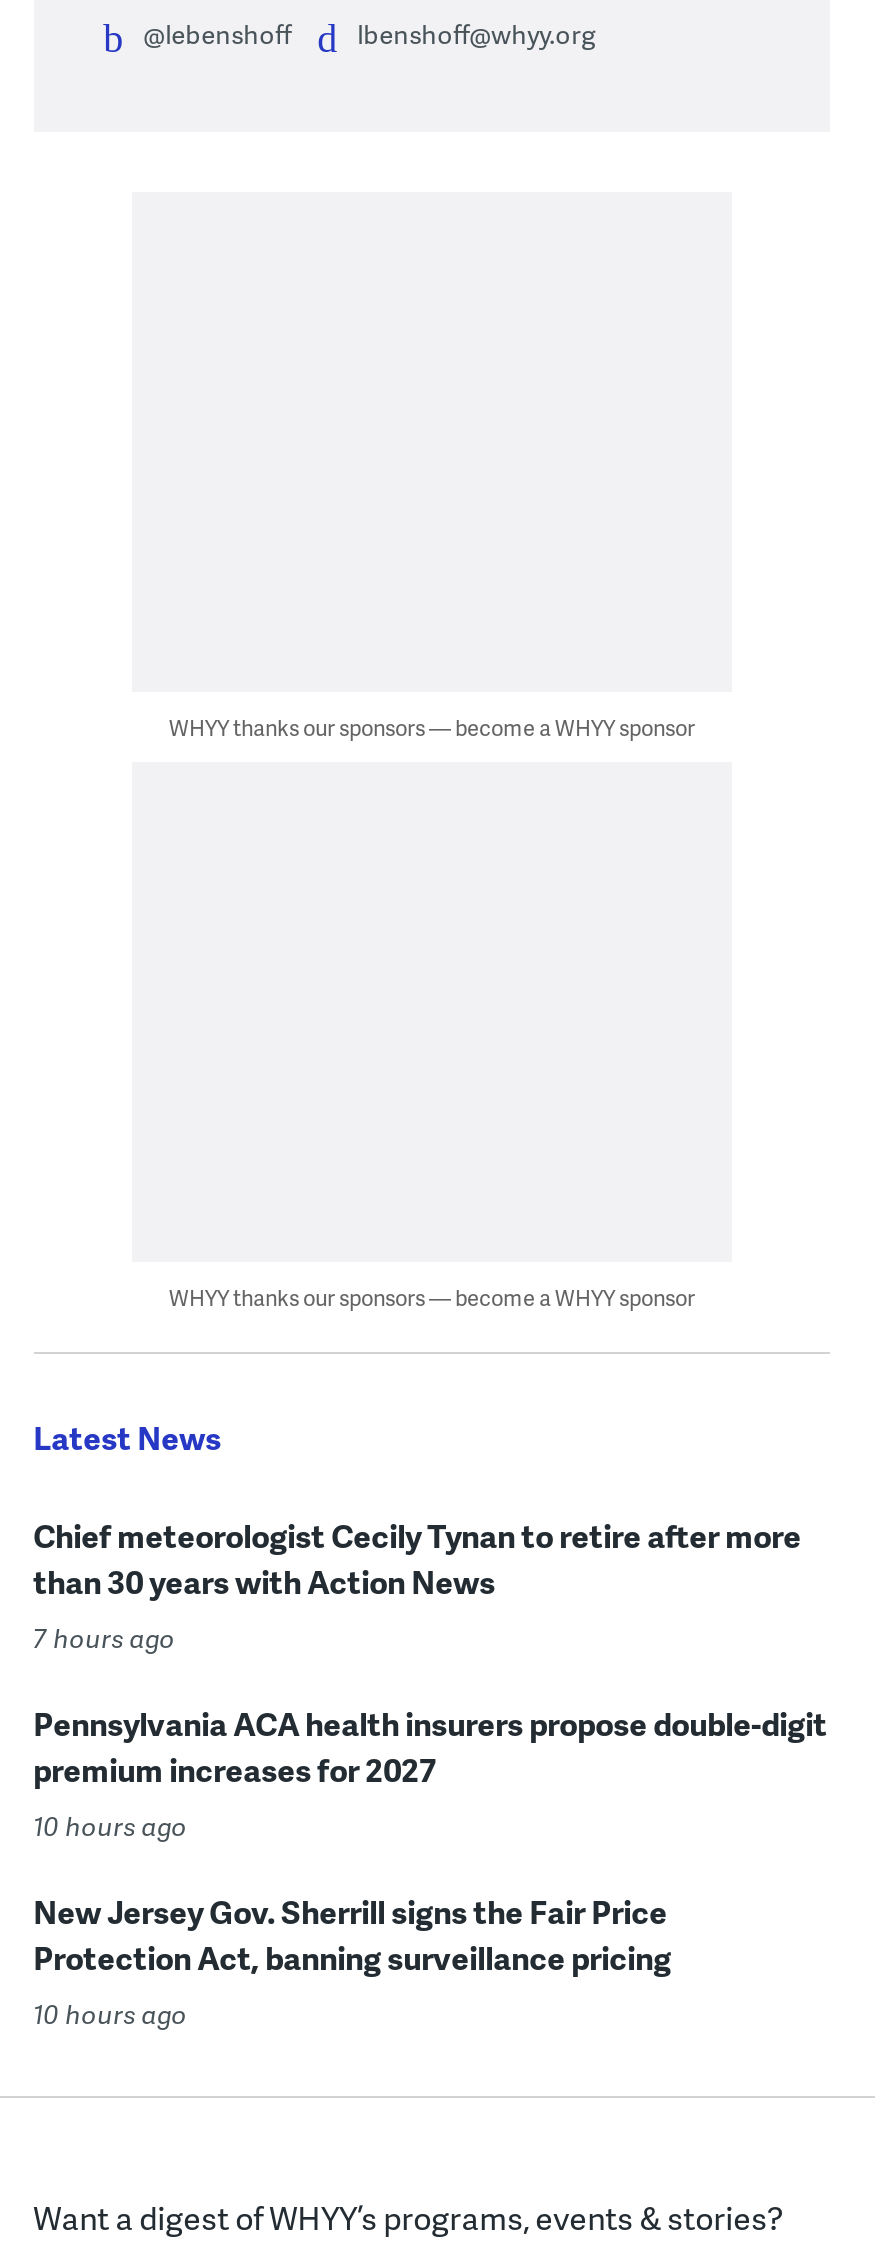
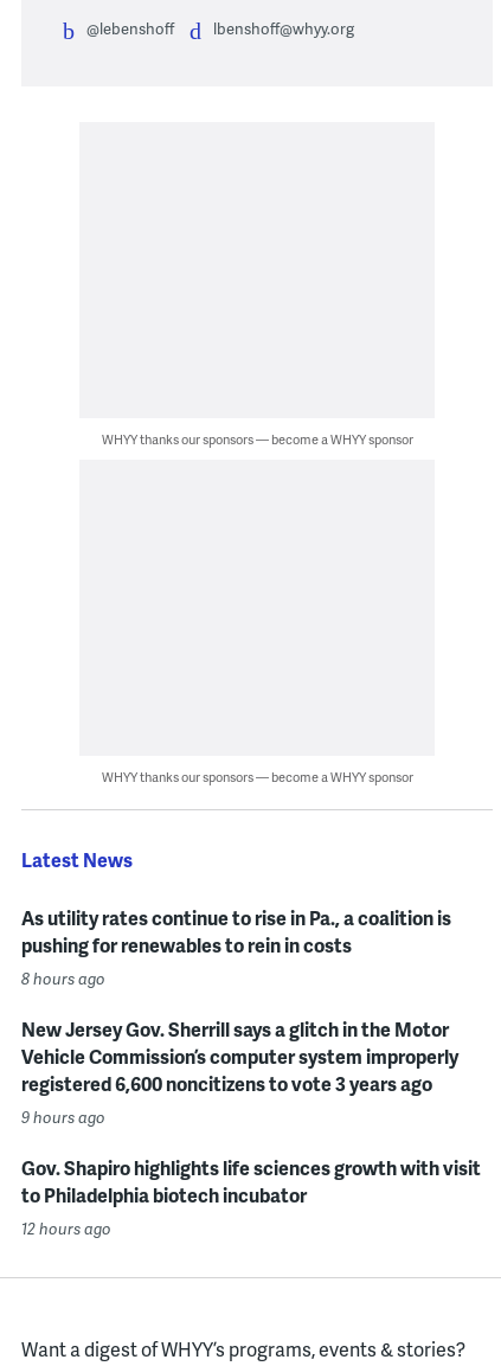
- Chief meteorologist Cecily Tynan to retire after more
- than 30 years with Action News
- 7 hours ago
+ As utility rates continue to rise in Pa., a coalition is
+ pushing for renewables to rein in costs
+ 8 hours ago

- Pennsylvania ACA health insurers propose double-digit
- premium increases for 2027
- 10 hours ago
+ New Jersey Gov. Sherrill says a glitch in the Motor
+ Vehicle Commission’s computer system improperly
+ registered 6,600 noncitizens to vote 3 years ago
+ 9 hours ago

- New Jersey Gov. Sherrill signs the Fair Price
- Protection Act, banning surveillance pricing
- 10 hours ago
+ Gov. Shapiro highlights life sciences growth with visit
+ to Philadelphia biotech incubator
+ 12 hours ago
